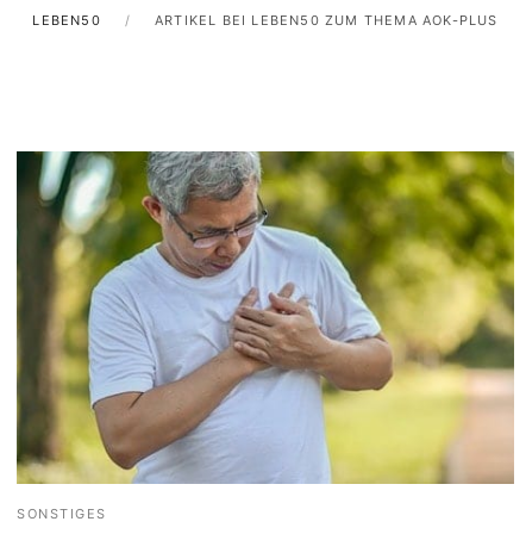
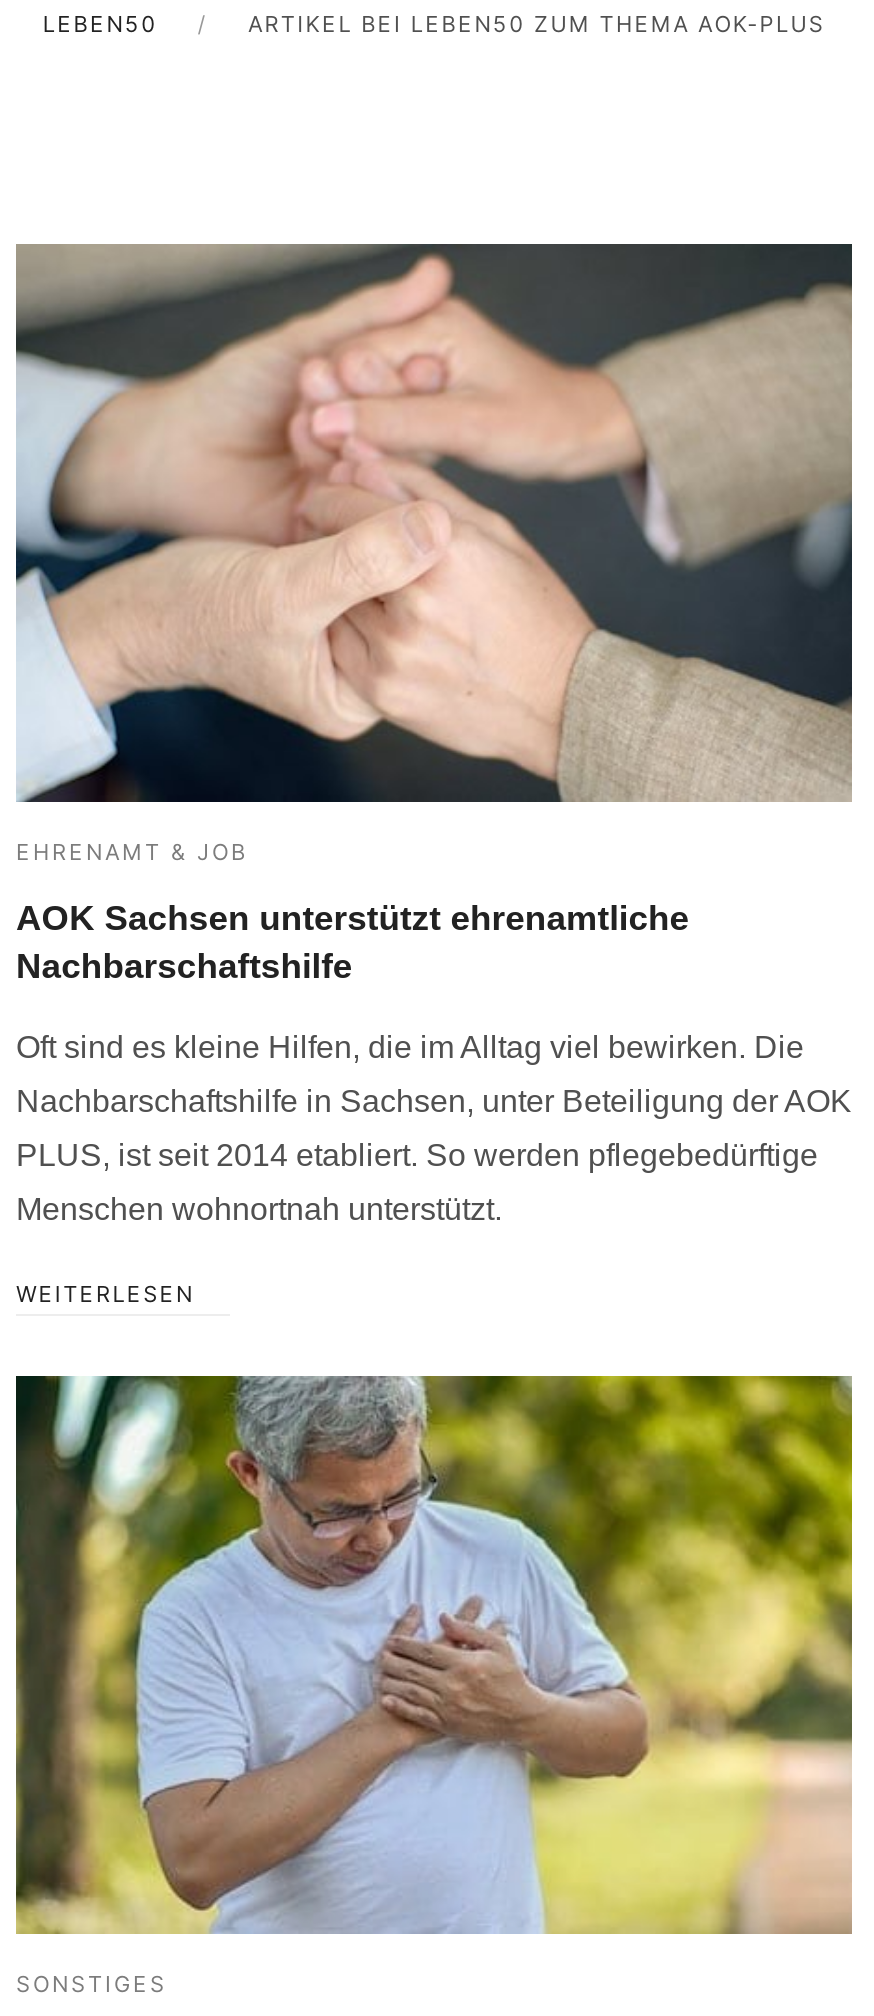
+ [image]
+ EHRENAMT & JOB
+ AOK Sachsen unterstützt ehrenamtliche
+ Nachbarschaftshilfe
+ Oft sind es kleine Hilfen, die im Alltag viel bewirken. Die
+ Nachbarschaftshilfe in Sachsen, unter Beteiligung der AOK
+ PLUS, ist seit 2014 etabliert. So werden pflegebedürftige
+ Menschen wohnortnah unterstützt.
+ WEITERLESEN
